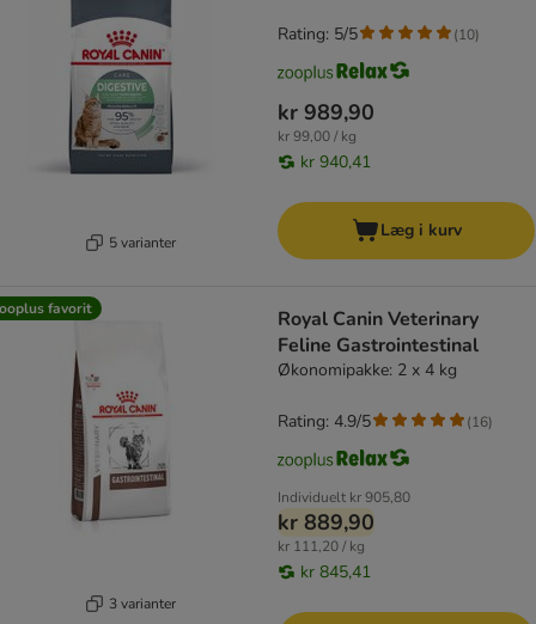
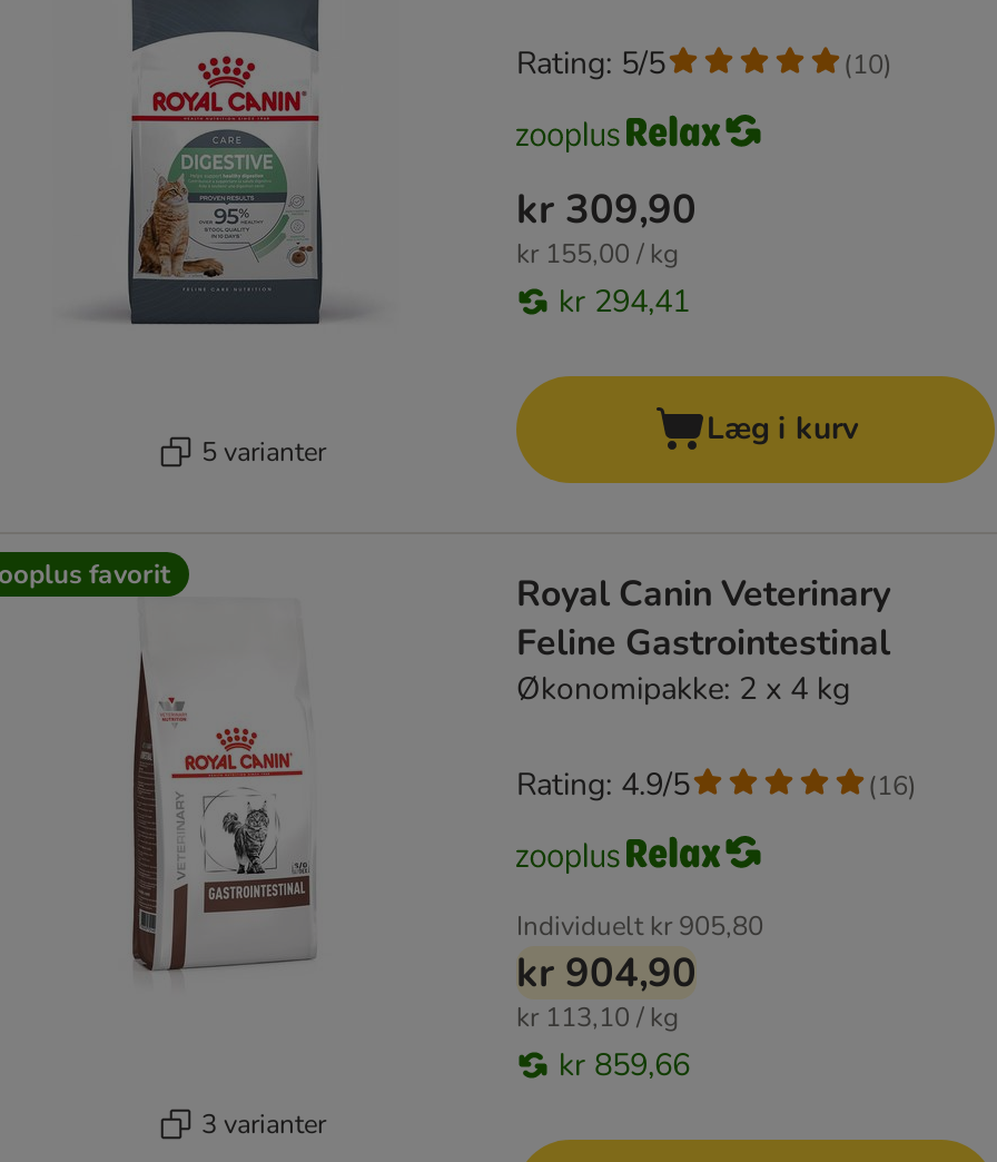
- kr 989,90
+ kr 309,90

- kr 99,00 / kg
+ kr 155,00 / kg

- kr 940,41
+ kr 294,41

- kr 889,90
+ kr 904,90

- kr 111,20 / kg
+ kr 113,10 / kg

- kr 845,41
+ kr 859,66
